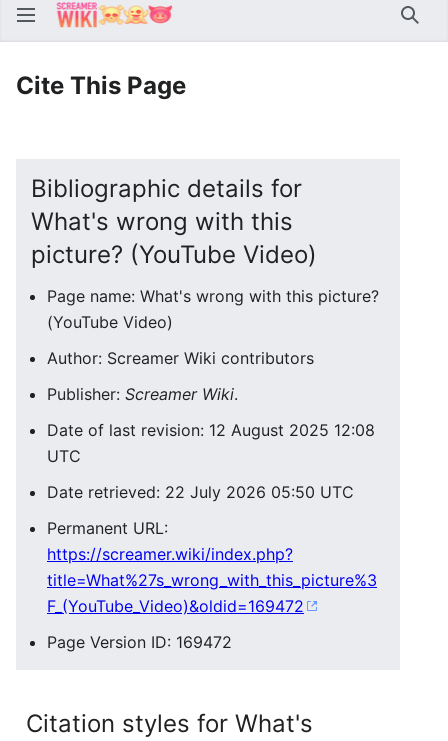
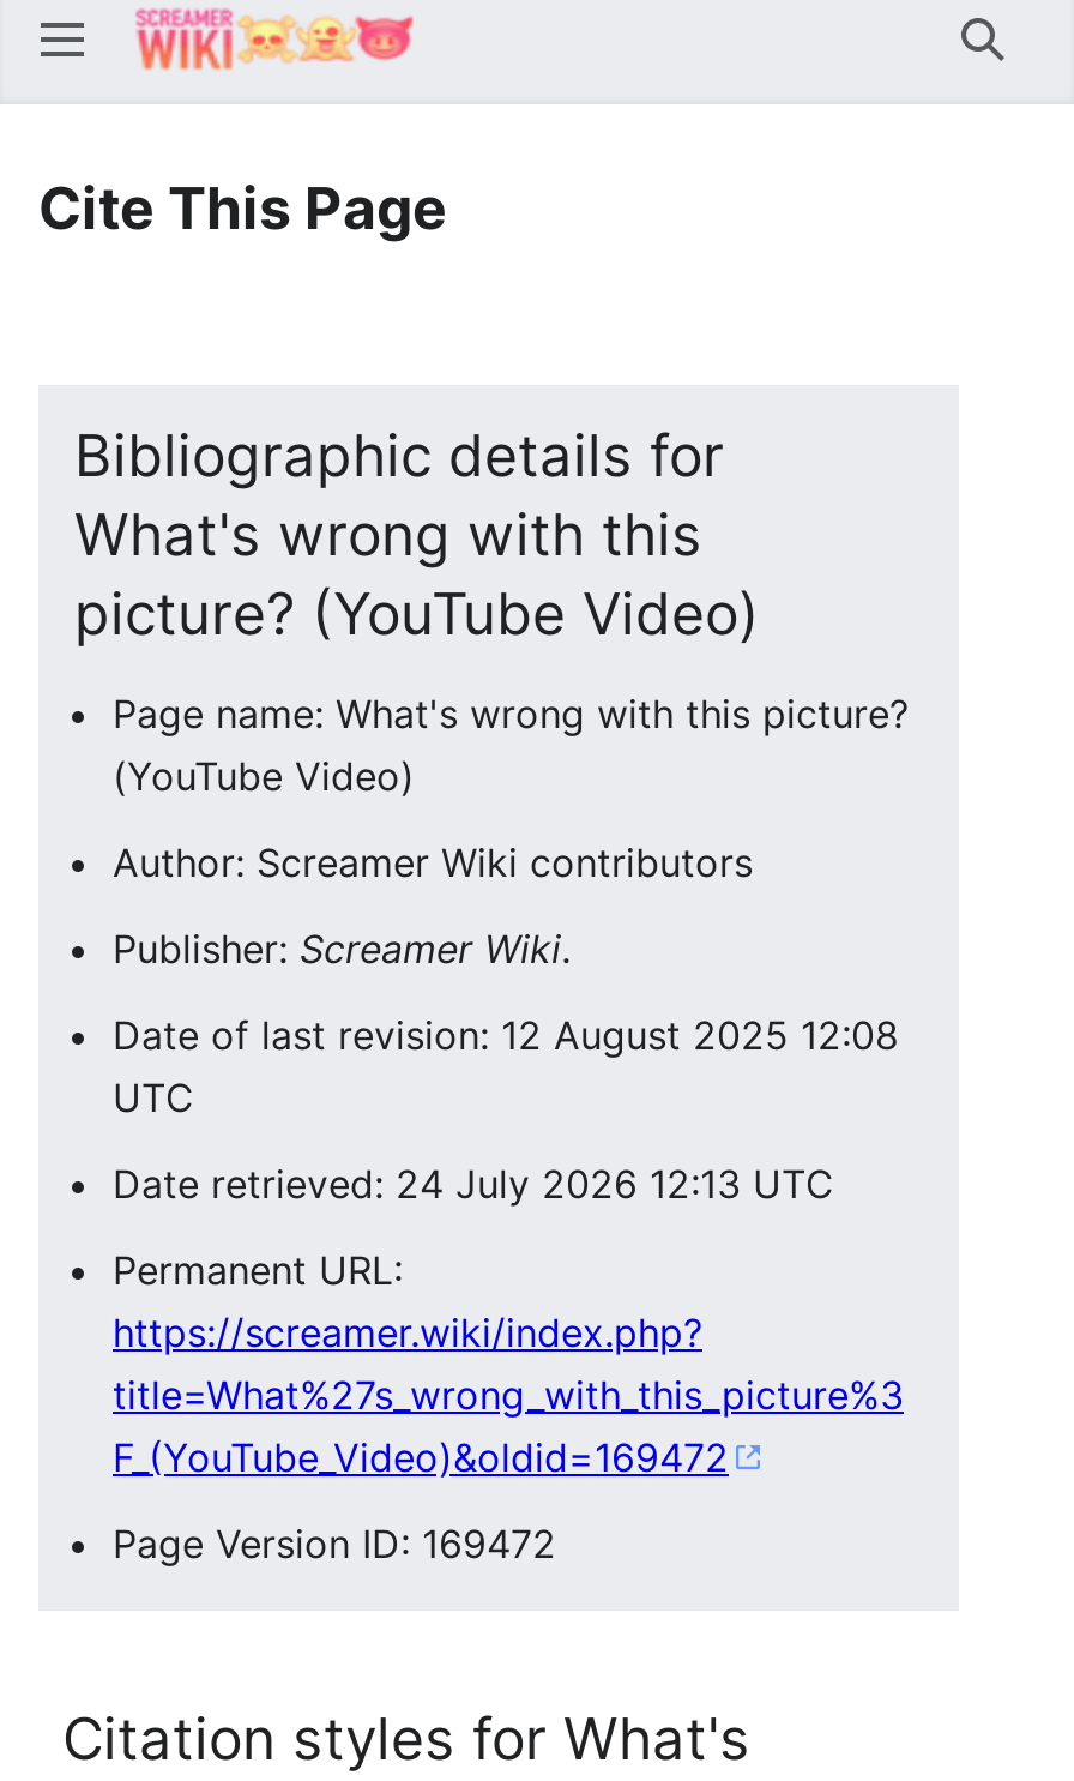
- Date retrieved: 22 July 2026 05:50 UTC
+ Date retrieved: 24 July 2026 12:13 UTC
